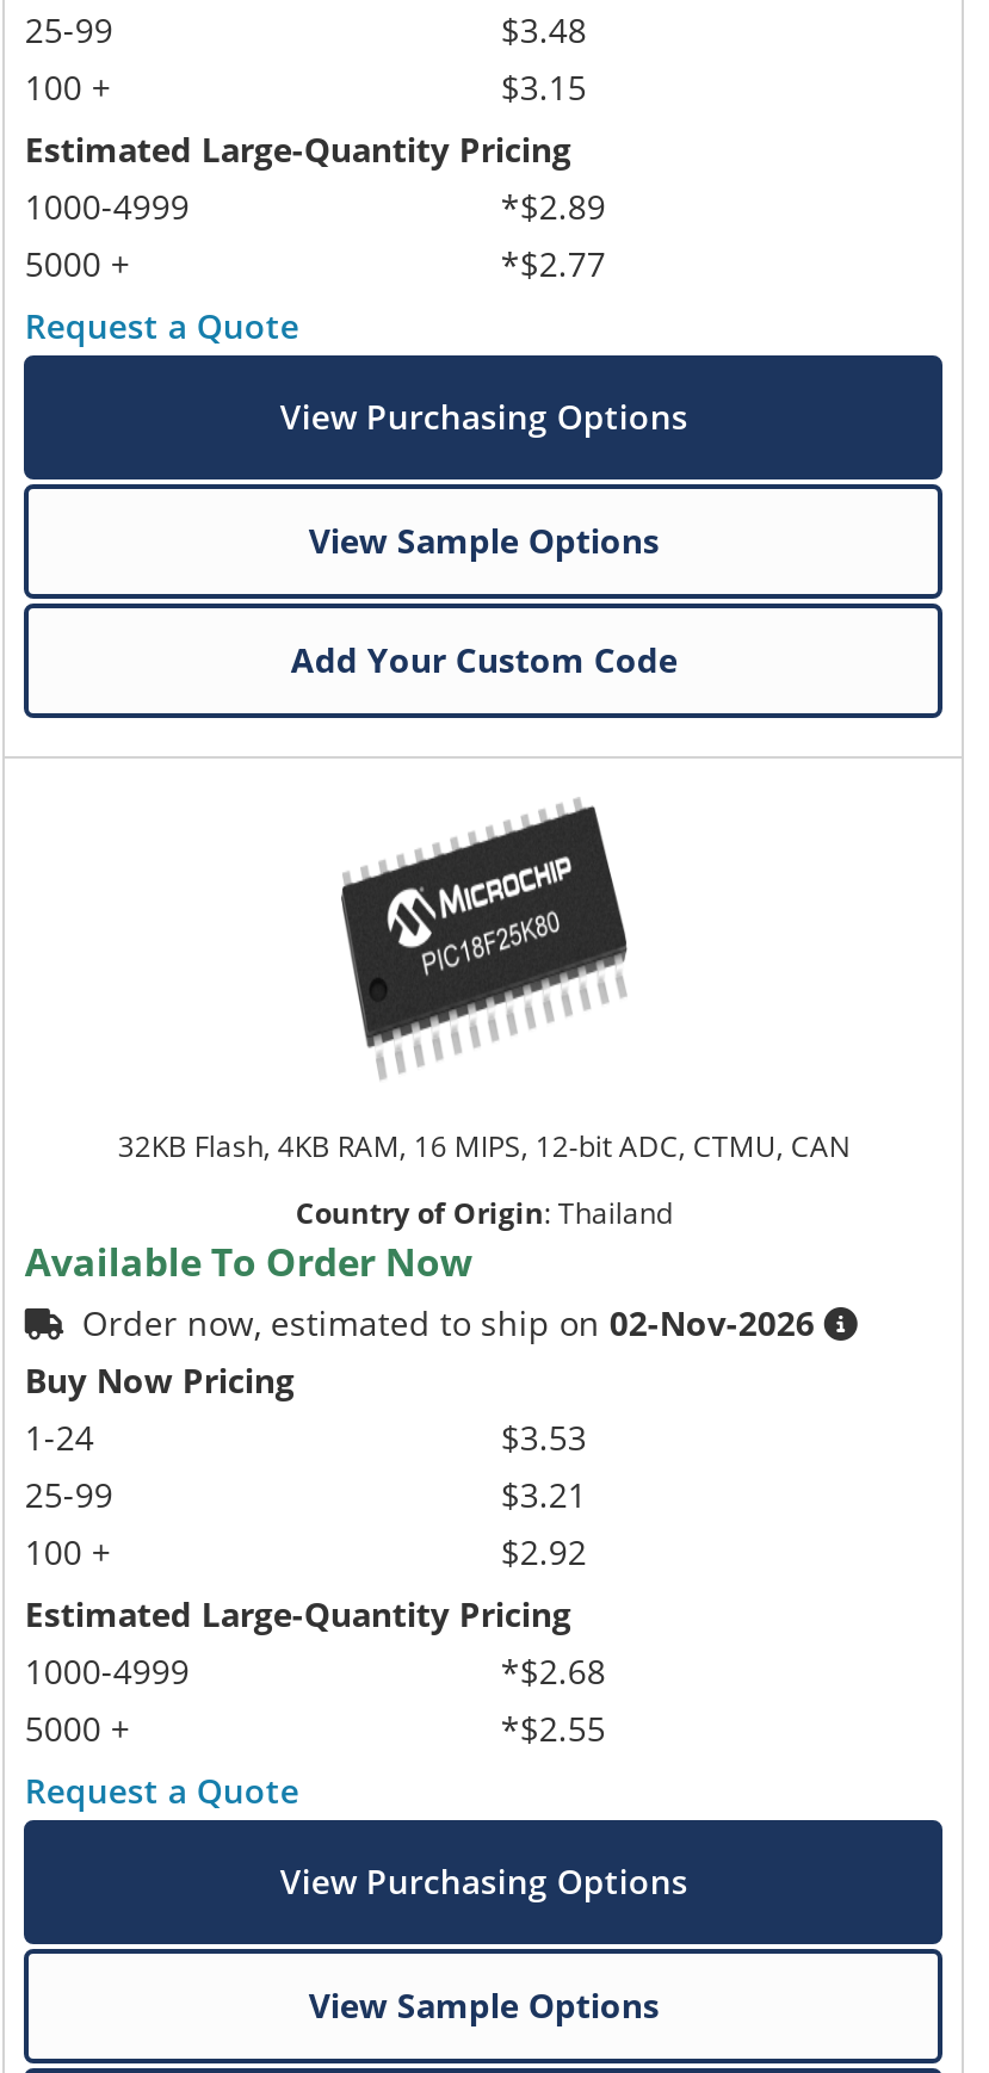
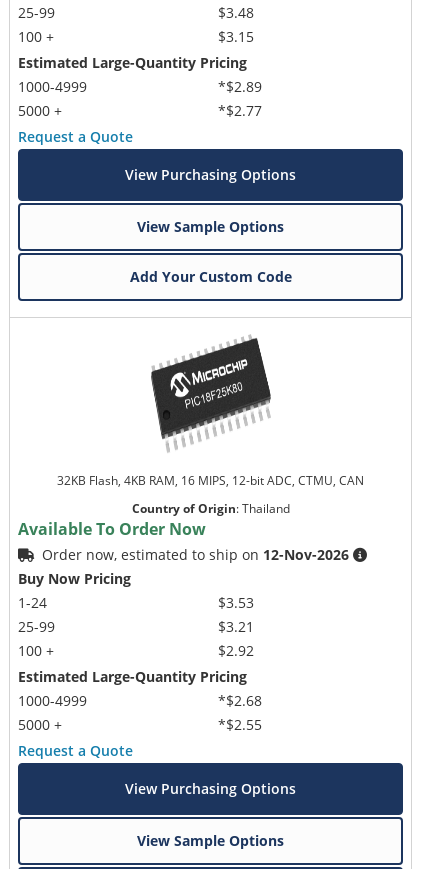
- Order now, estimated to ship on 02-Nov-2026
+ Order now, estimated to ship on 12-Nov-2026
